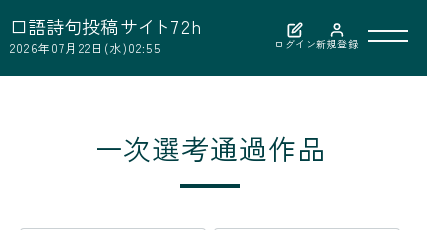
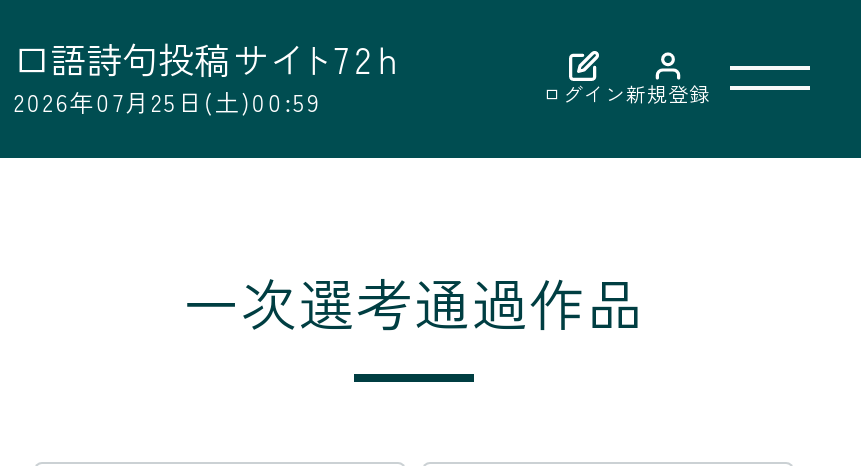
- 2026年07月22日(水)02:55
+ 2026年07月25日(土)00:59
